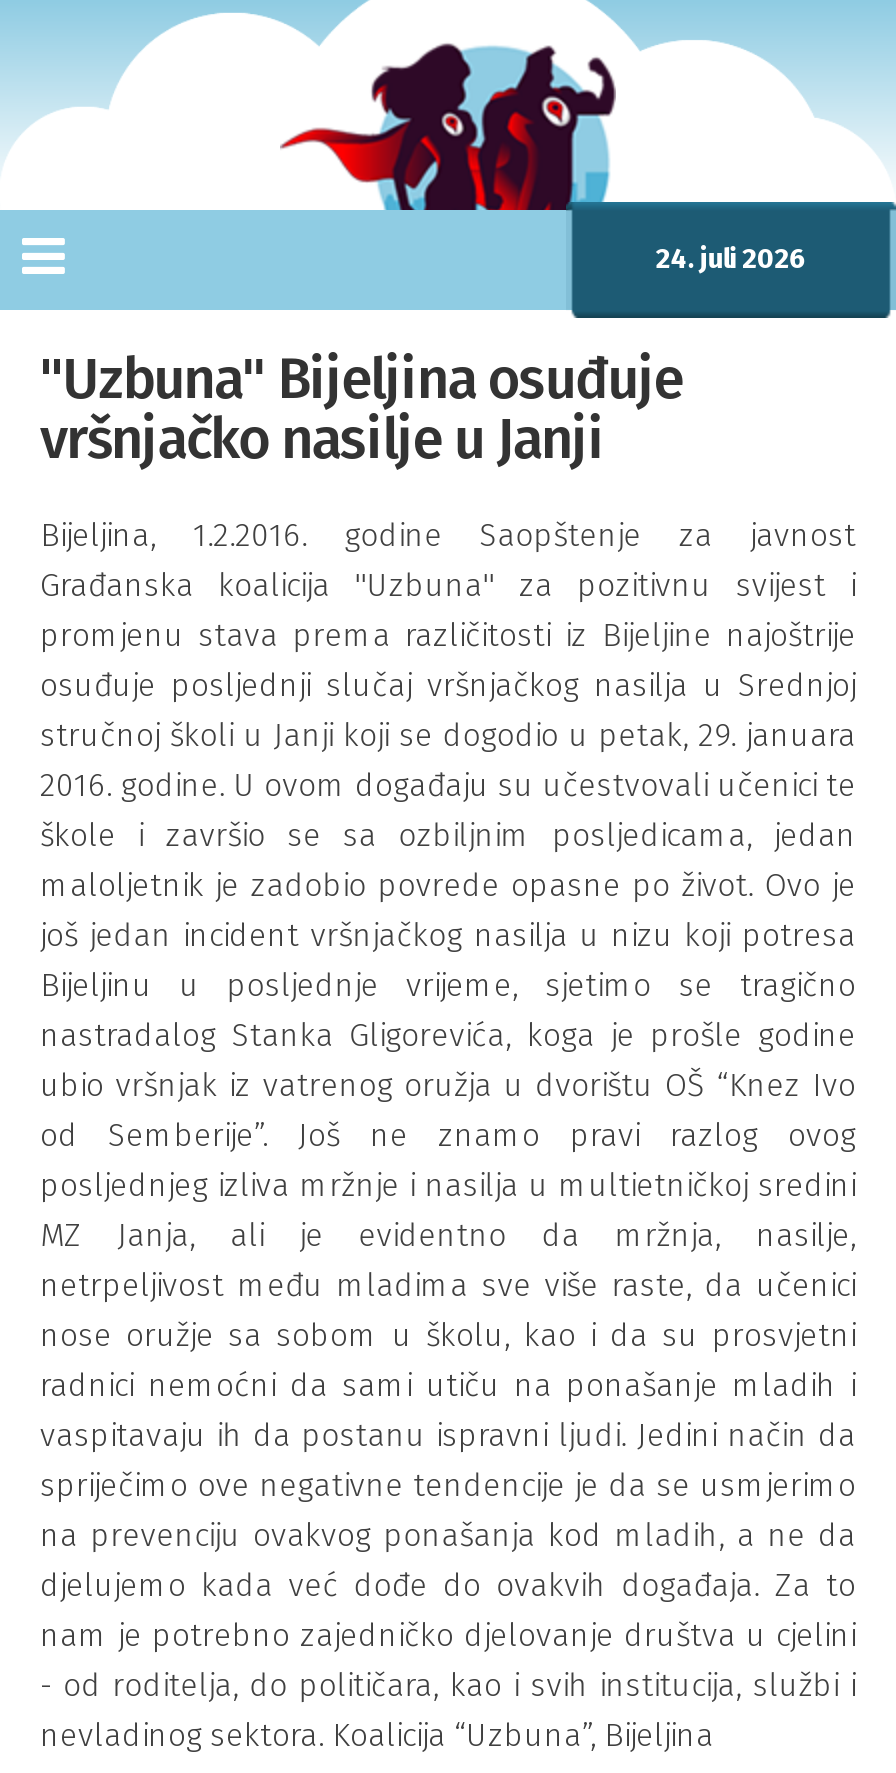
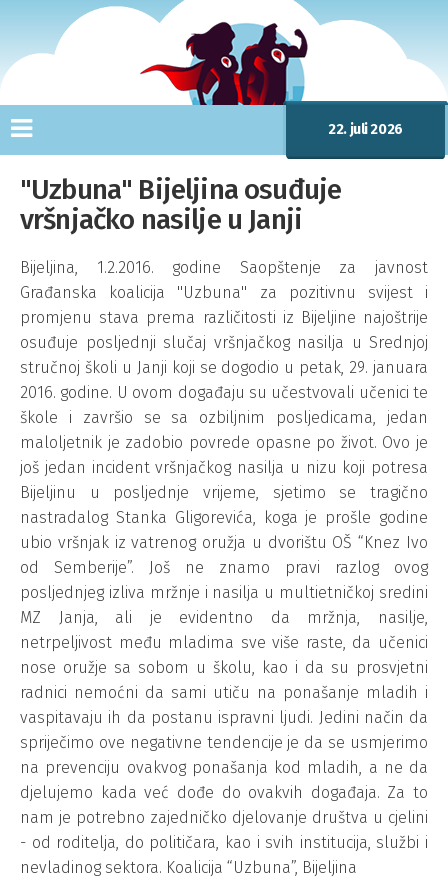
- 24. juli 2026
+ 22. juli 2026
